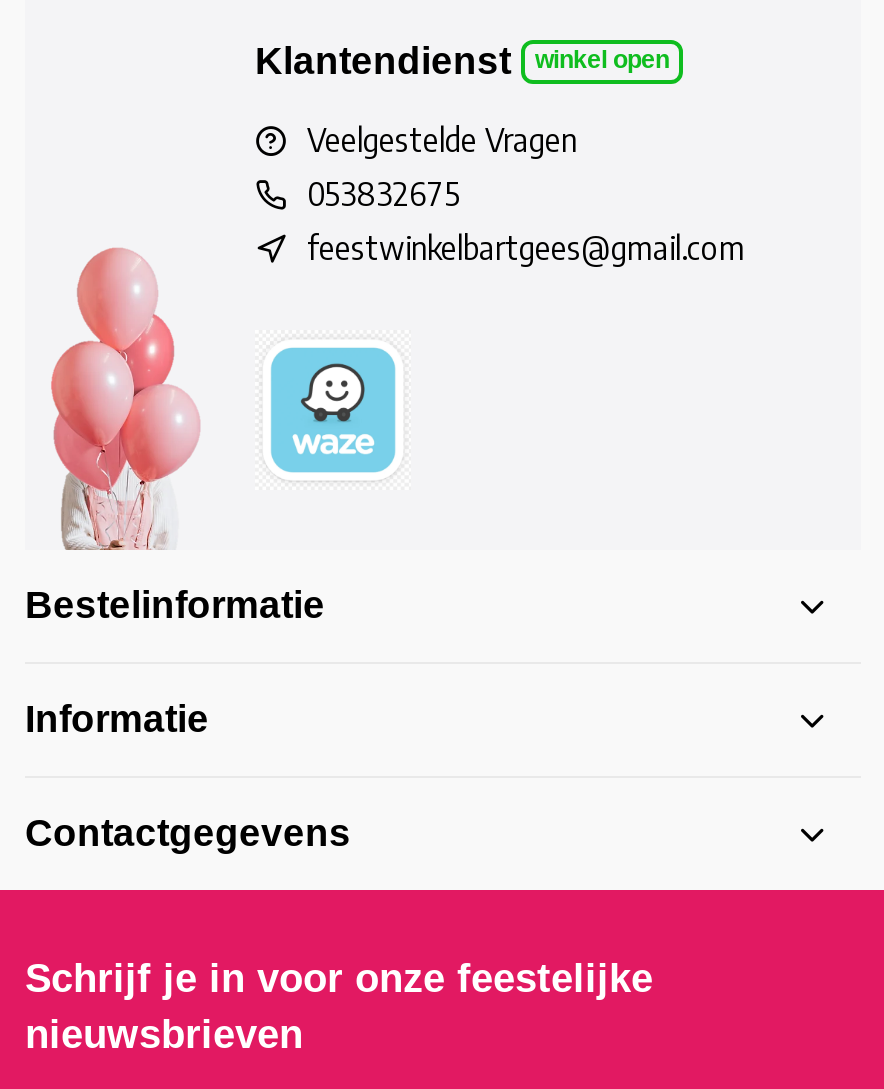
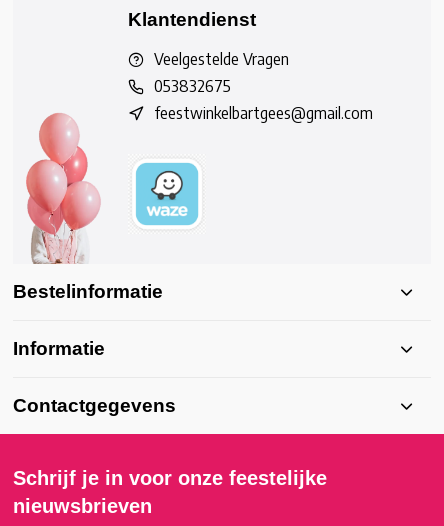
- winkel open
